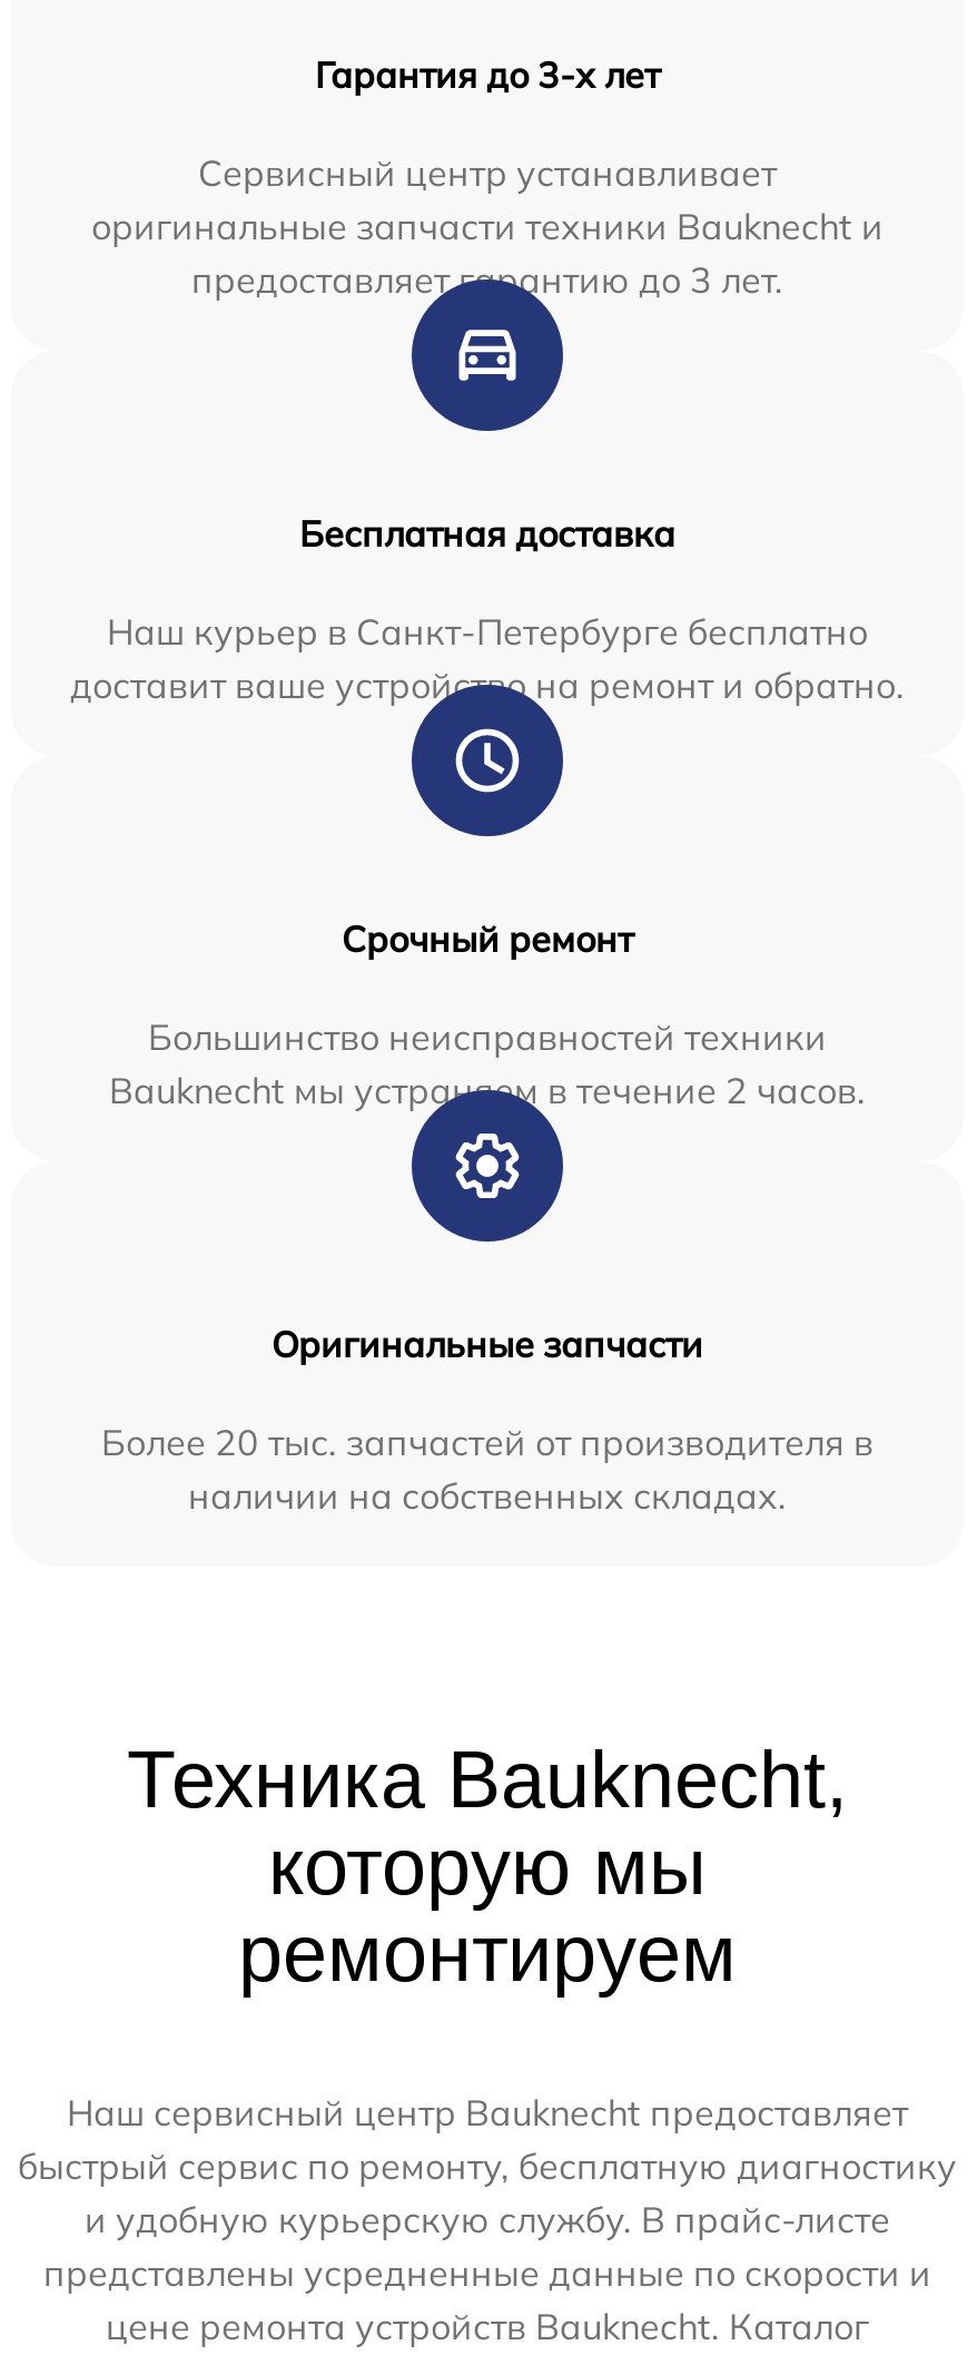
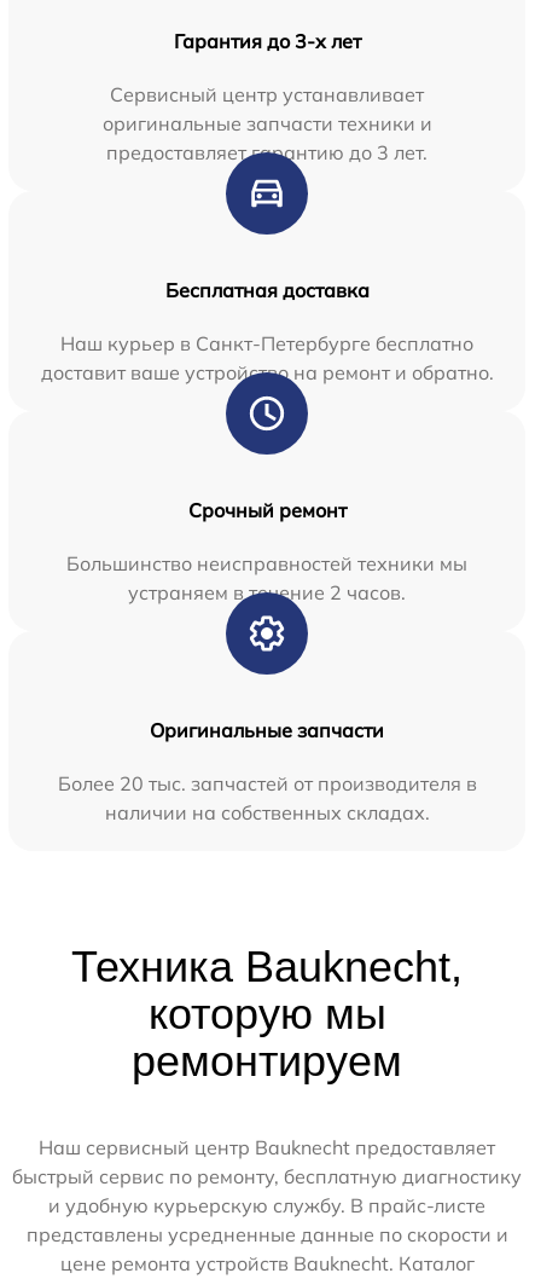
- оригинальные запчасти техники Bauknecht и
+ оригинальные запчасти техники и

- Большинство неисправностей техники
- Bauknecht мы устраняем в течение 2 часов.
+ Большинство неисправностей техники мы
+ устраняем в течение 2 часов.
